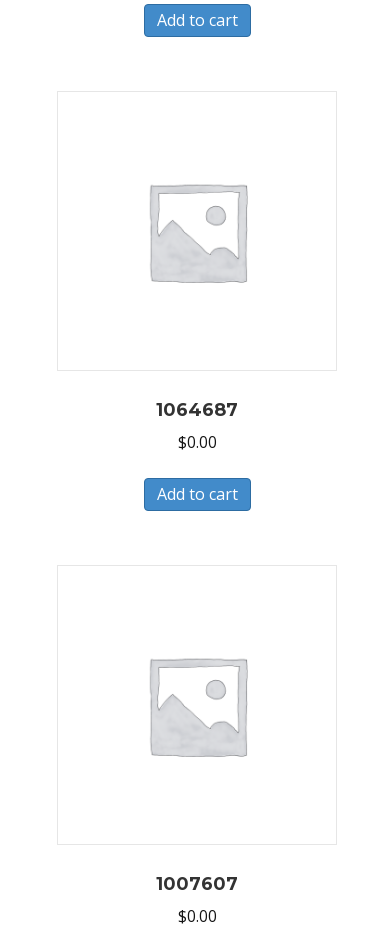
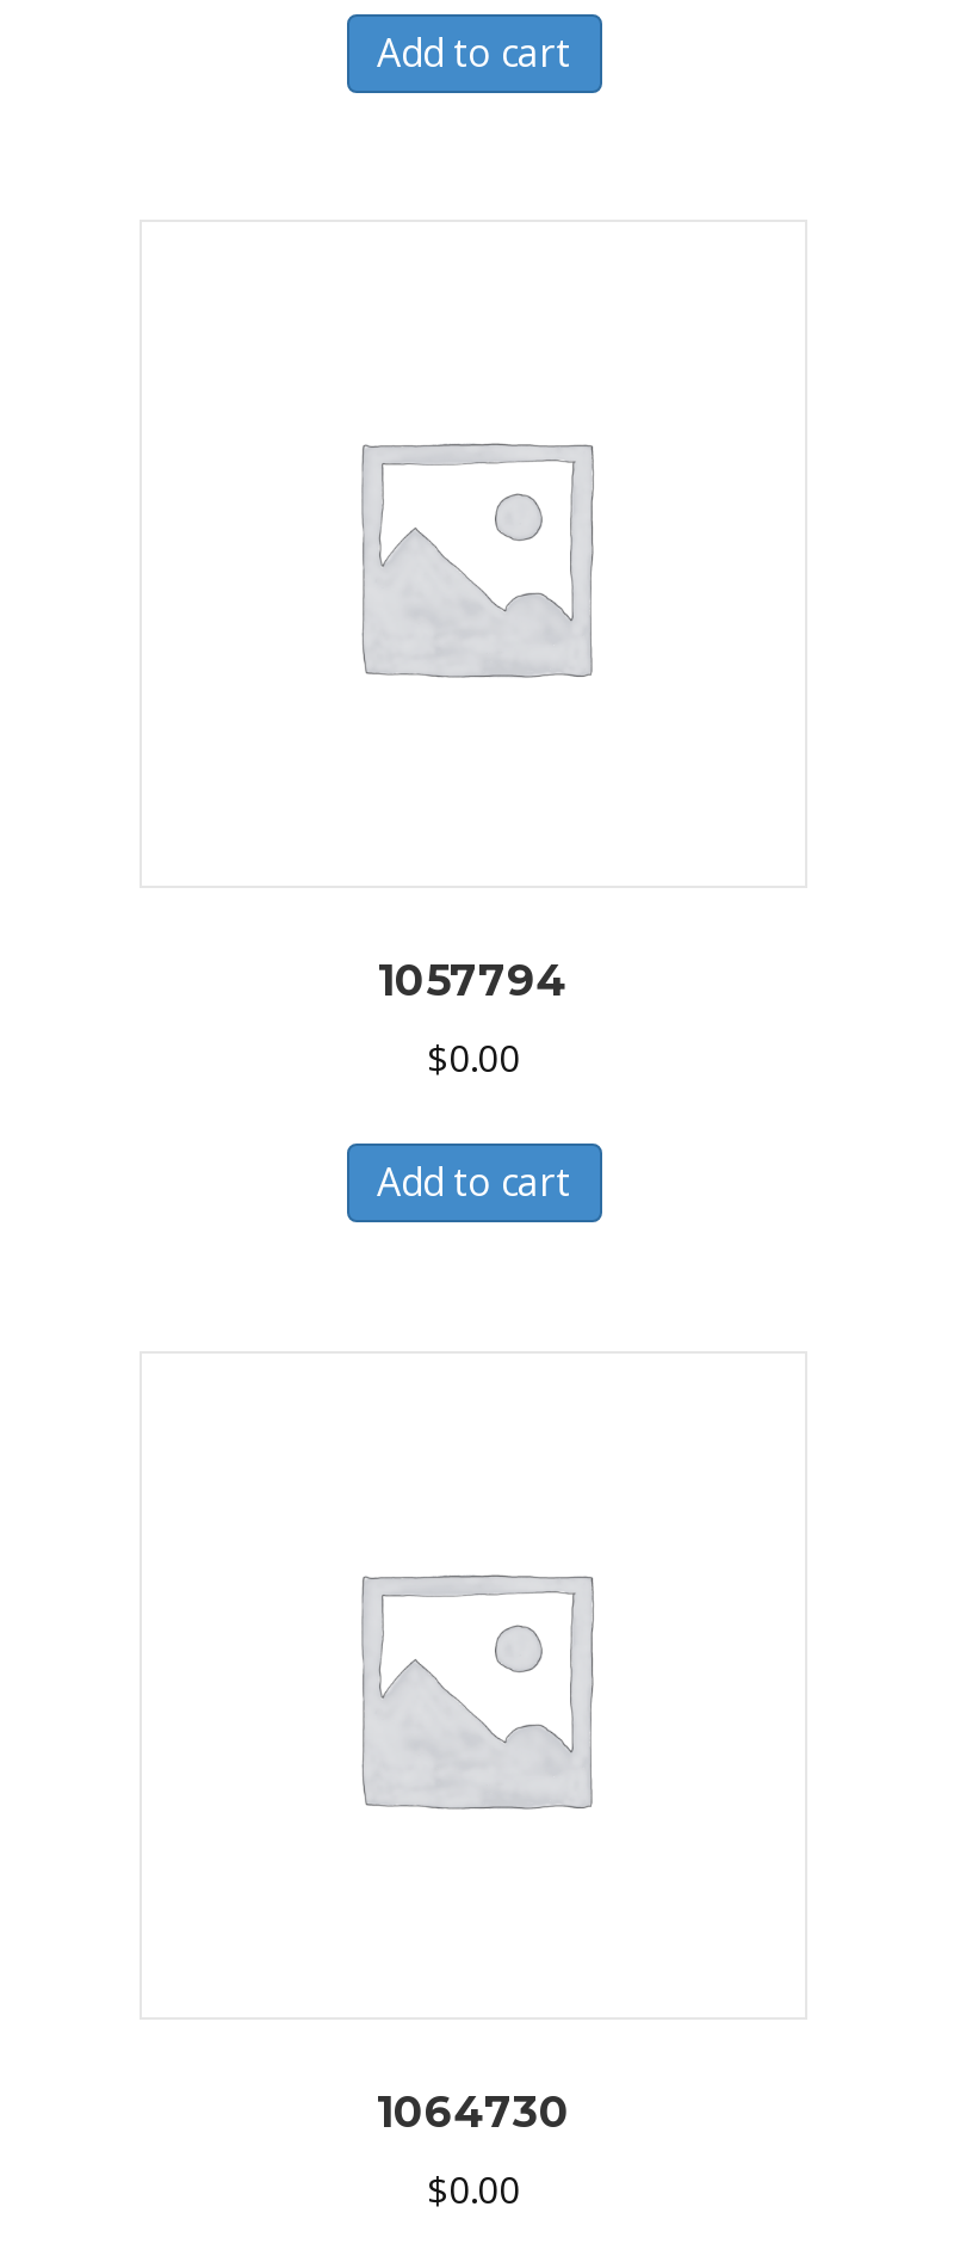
- 1064687
+ 1057794

- 1007607
+ 1064730
